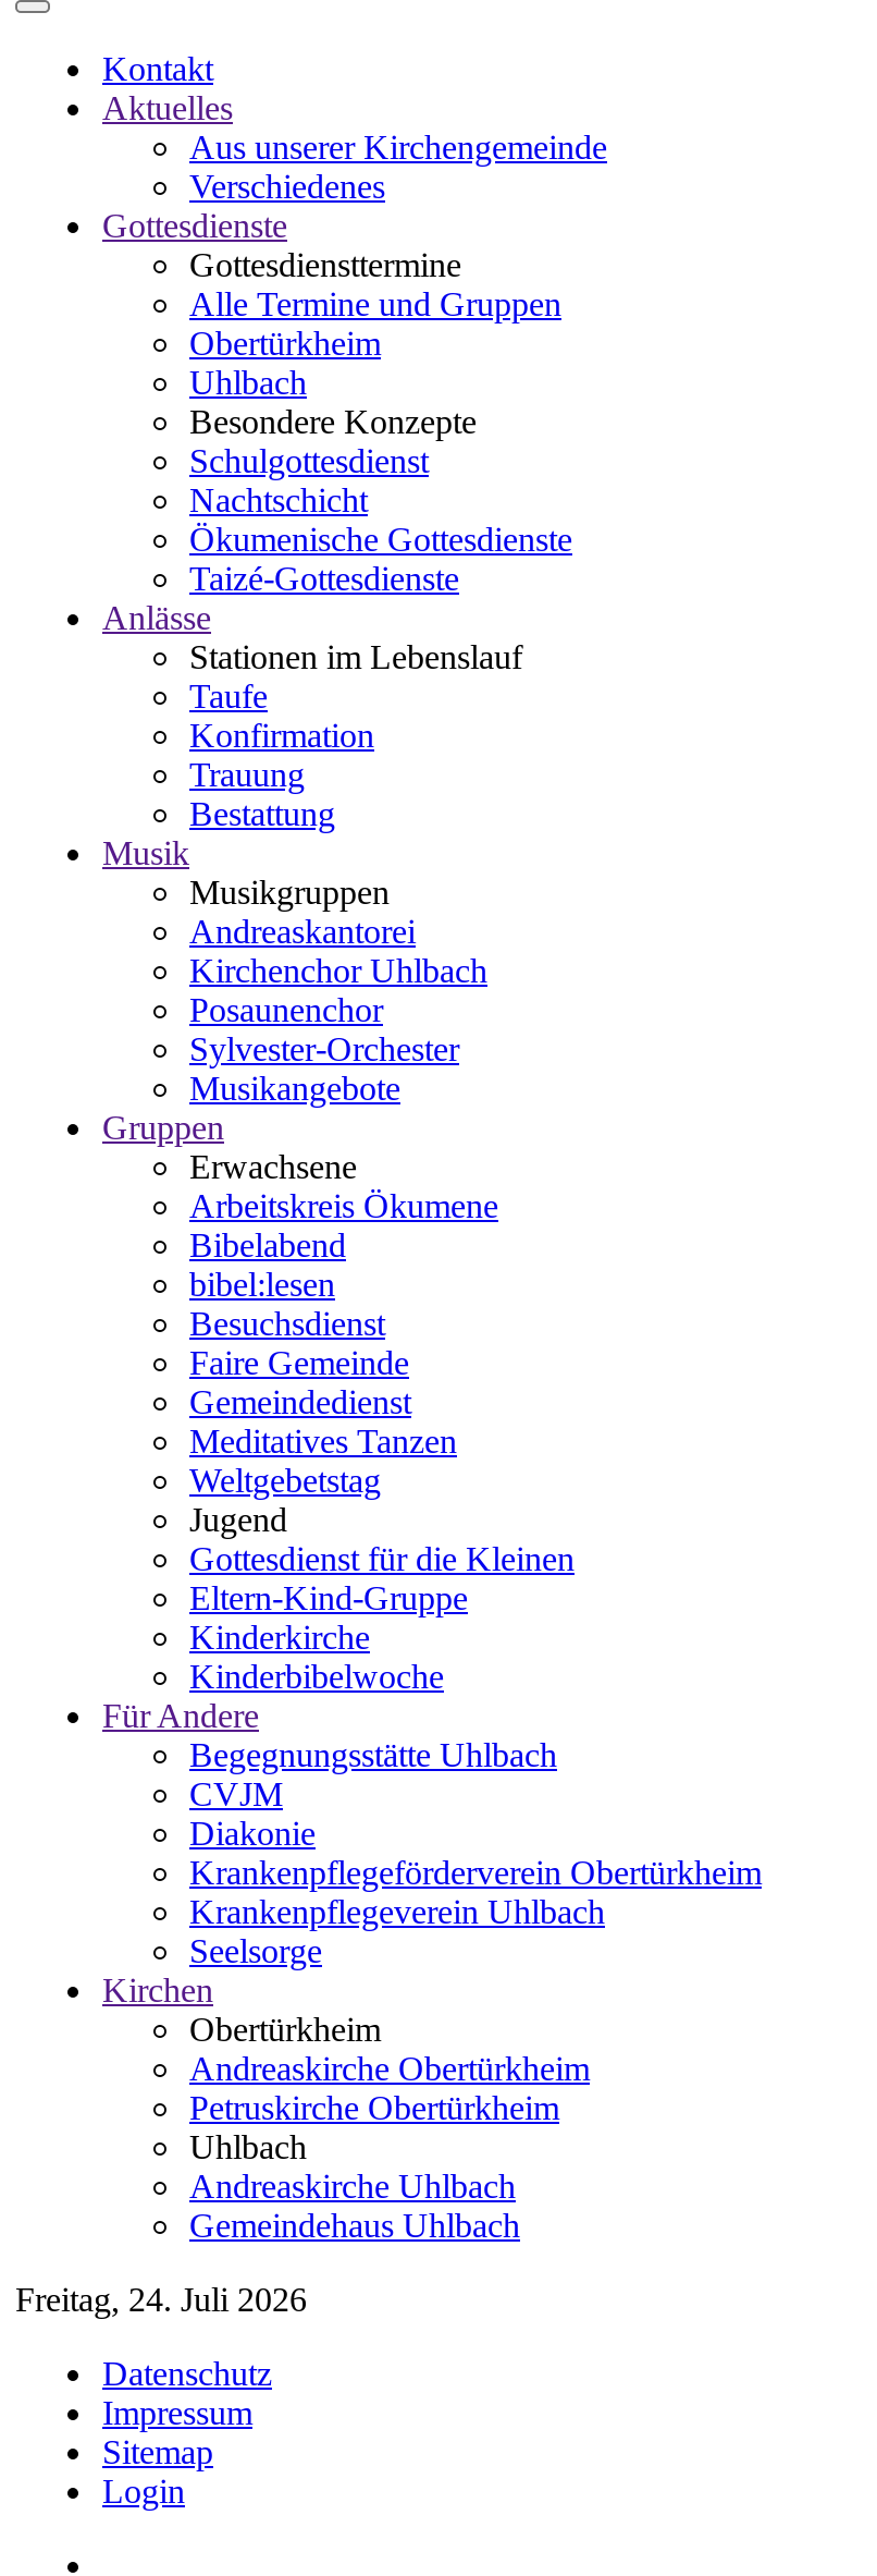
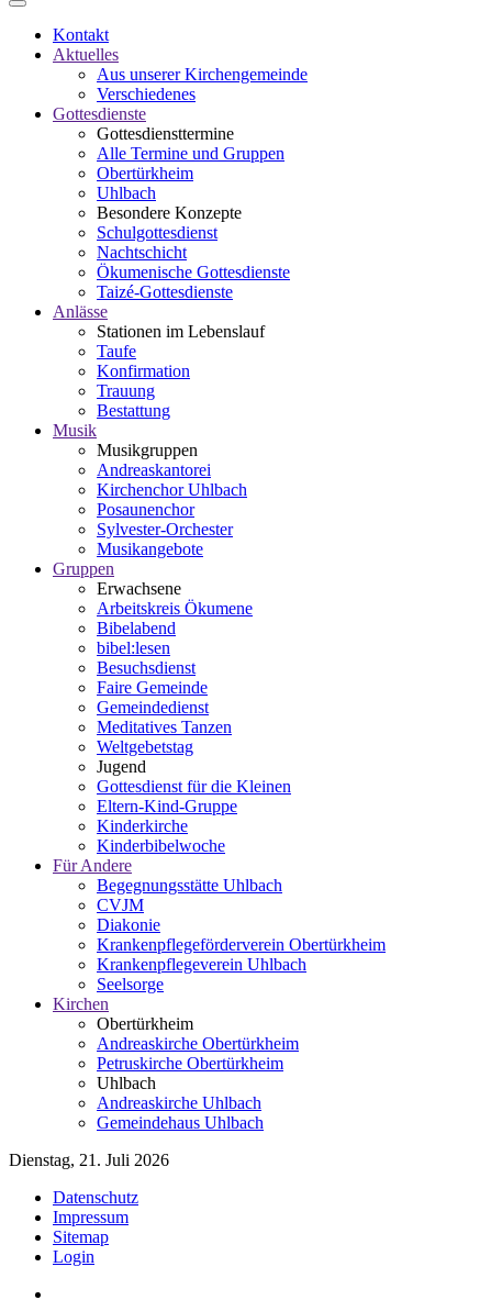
- Freitag, 24. Juli 2026
+ Dienstag, 21. Juli 2026
